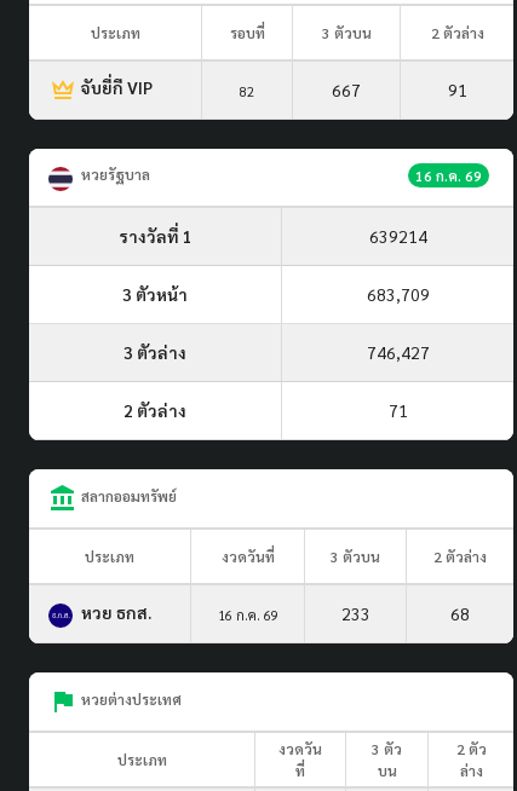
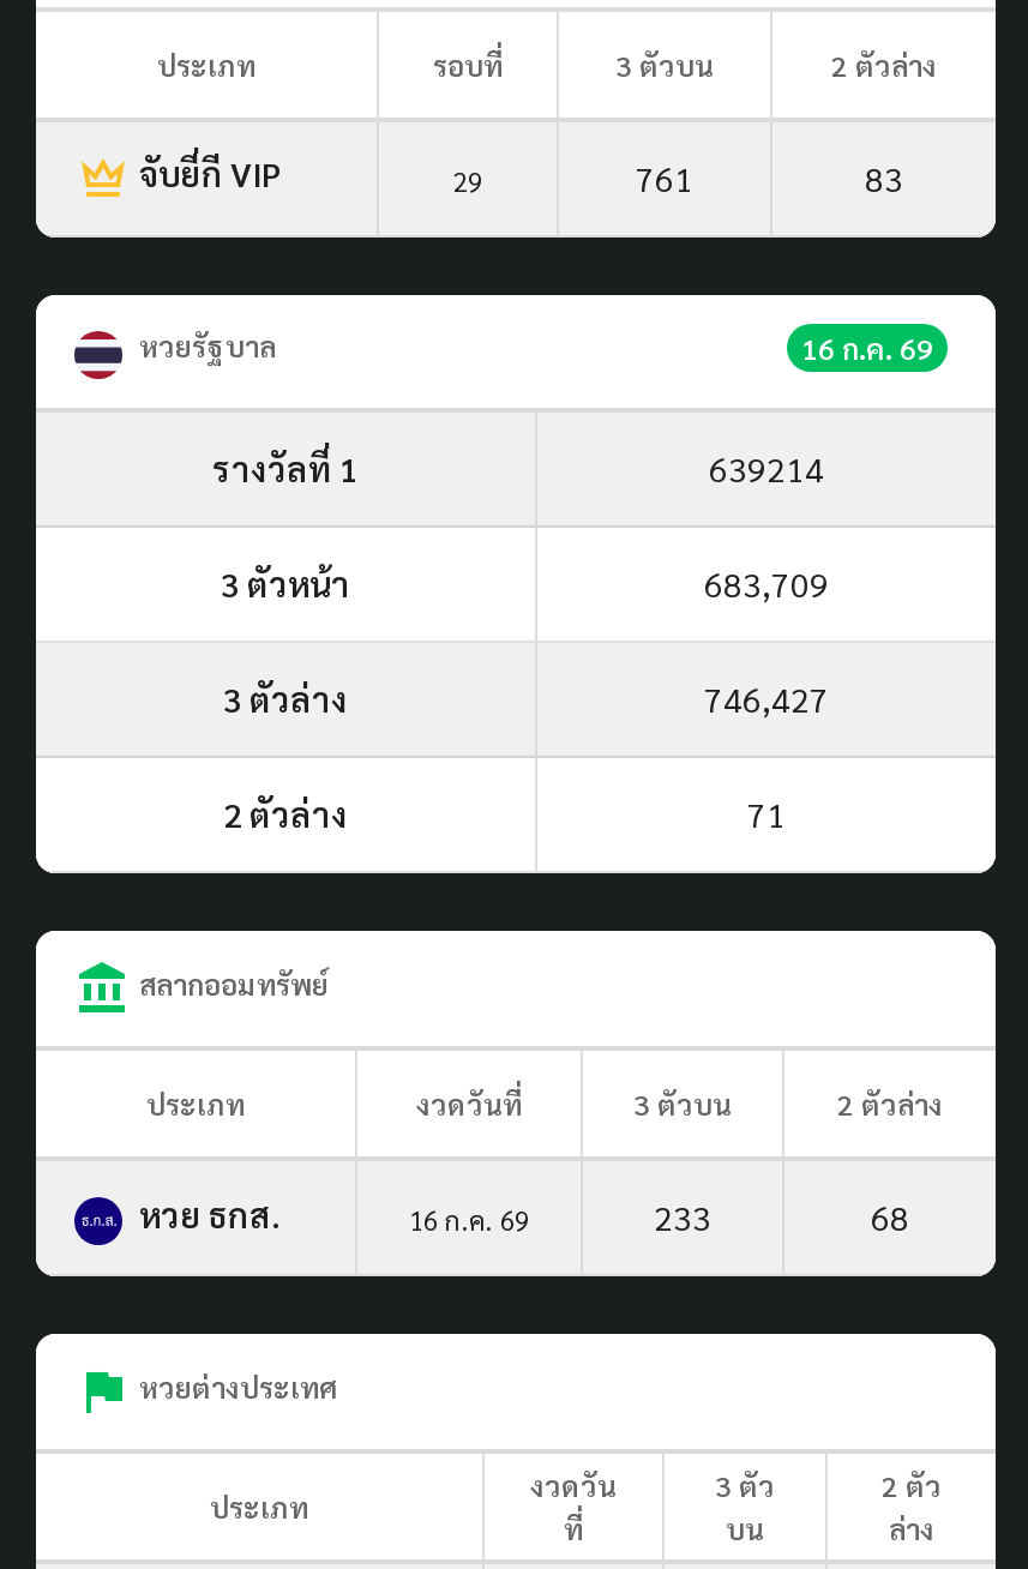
- 82
+ 29

- 667
+ 761

- 91
+ 83
